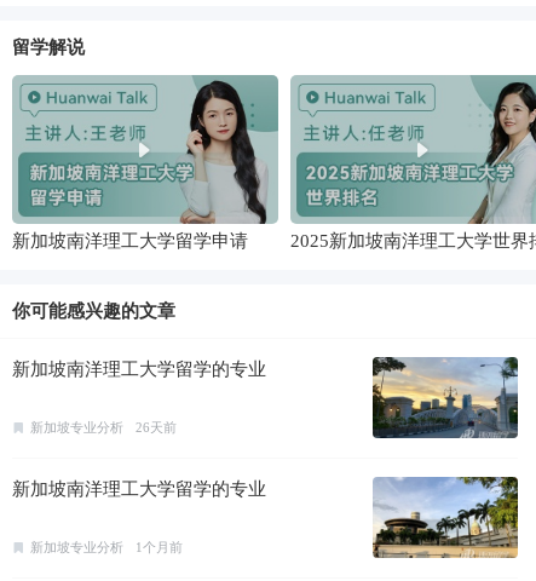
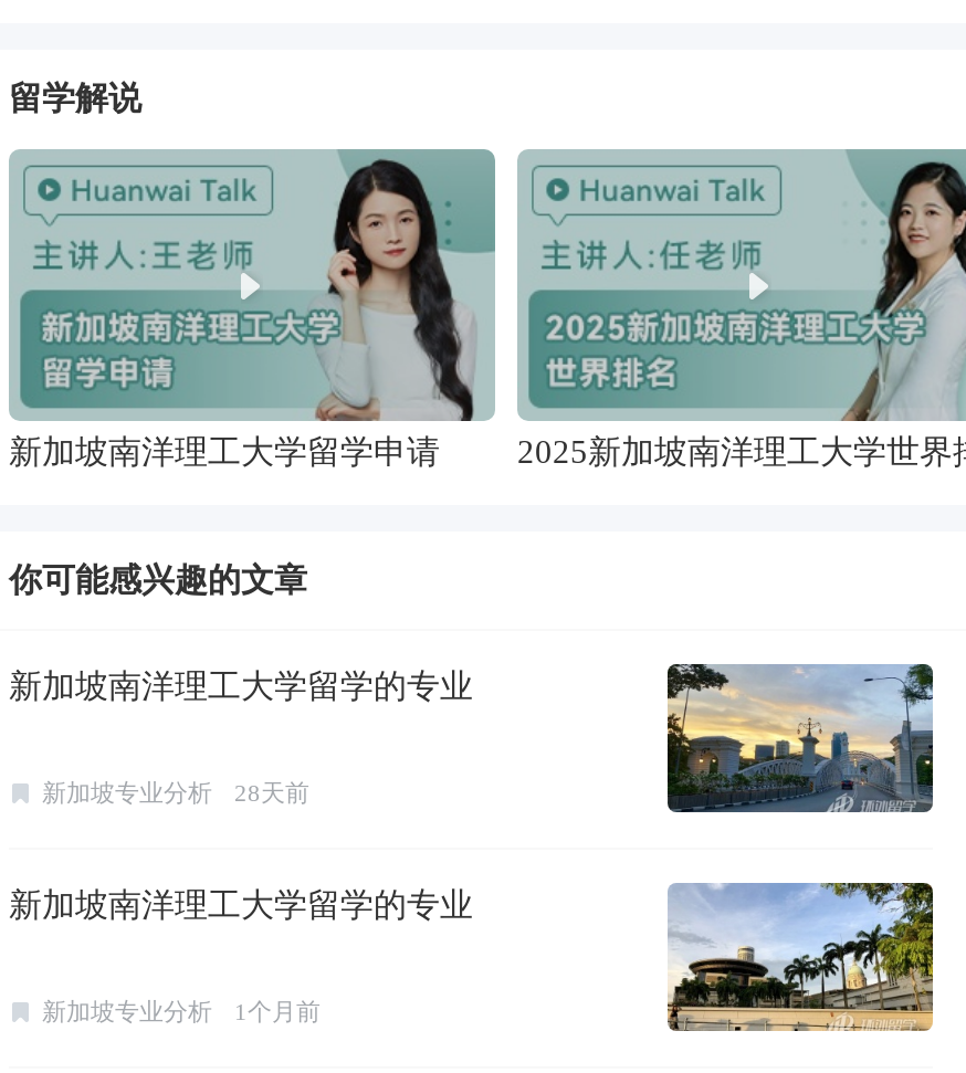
- 新加坡专业分析 26天前
+ 新加坡专业分析 28天前
